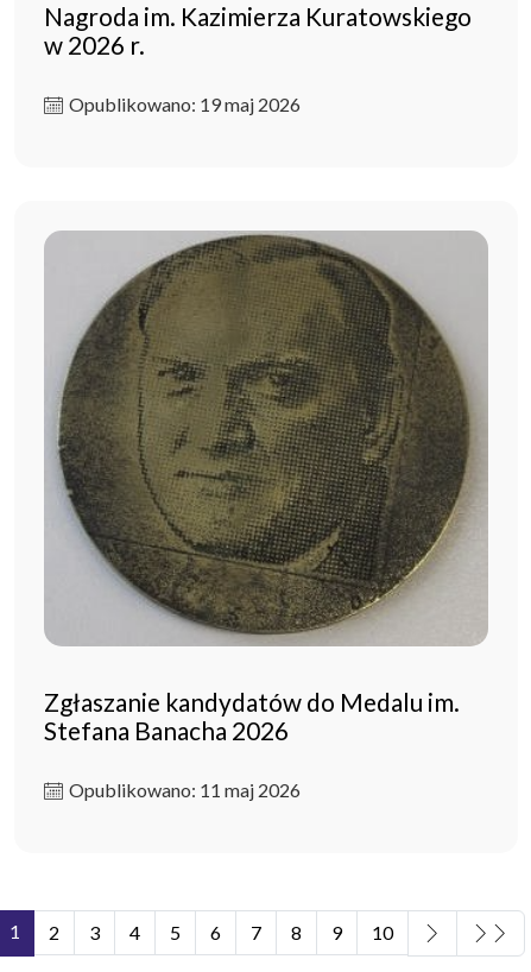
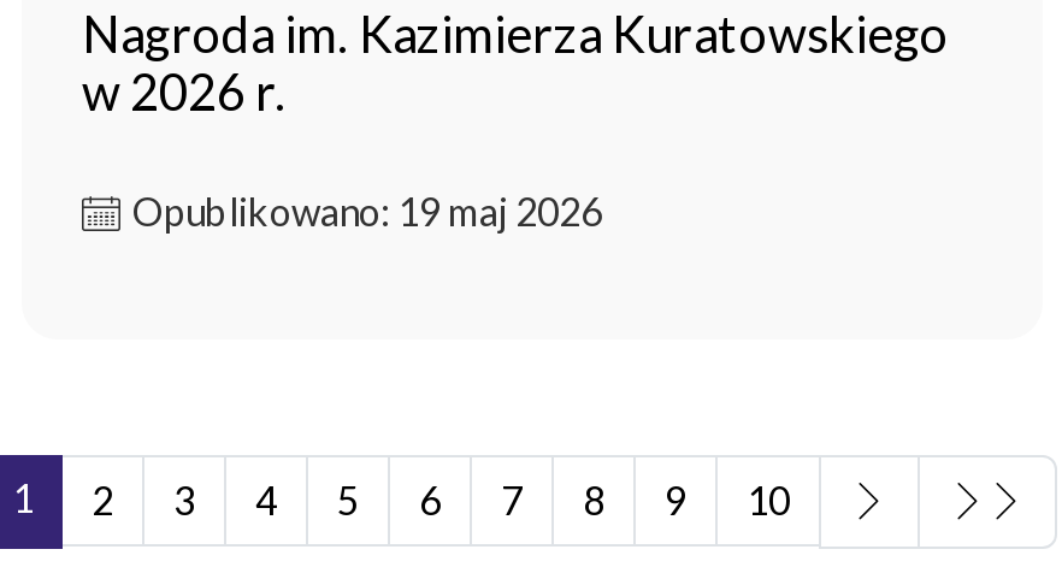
- [image]
- Zgłaszanie kandydatów do Medalu im.
- Stefana Banacha 2026
- Opublikowano: 11 maj 2026
